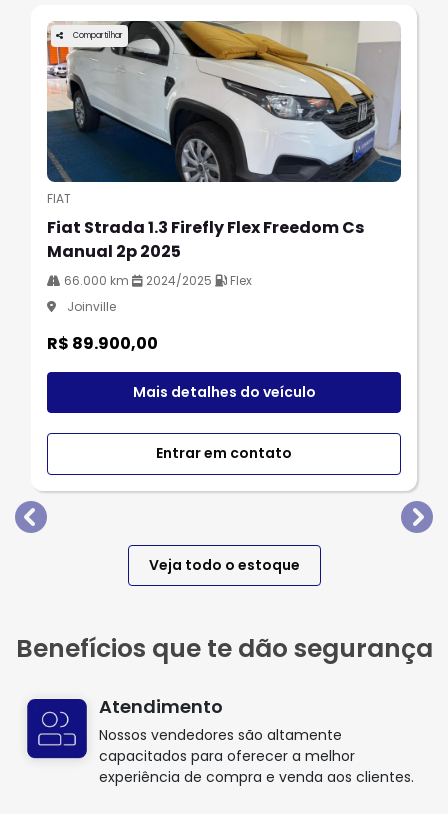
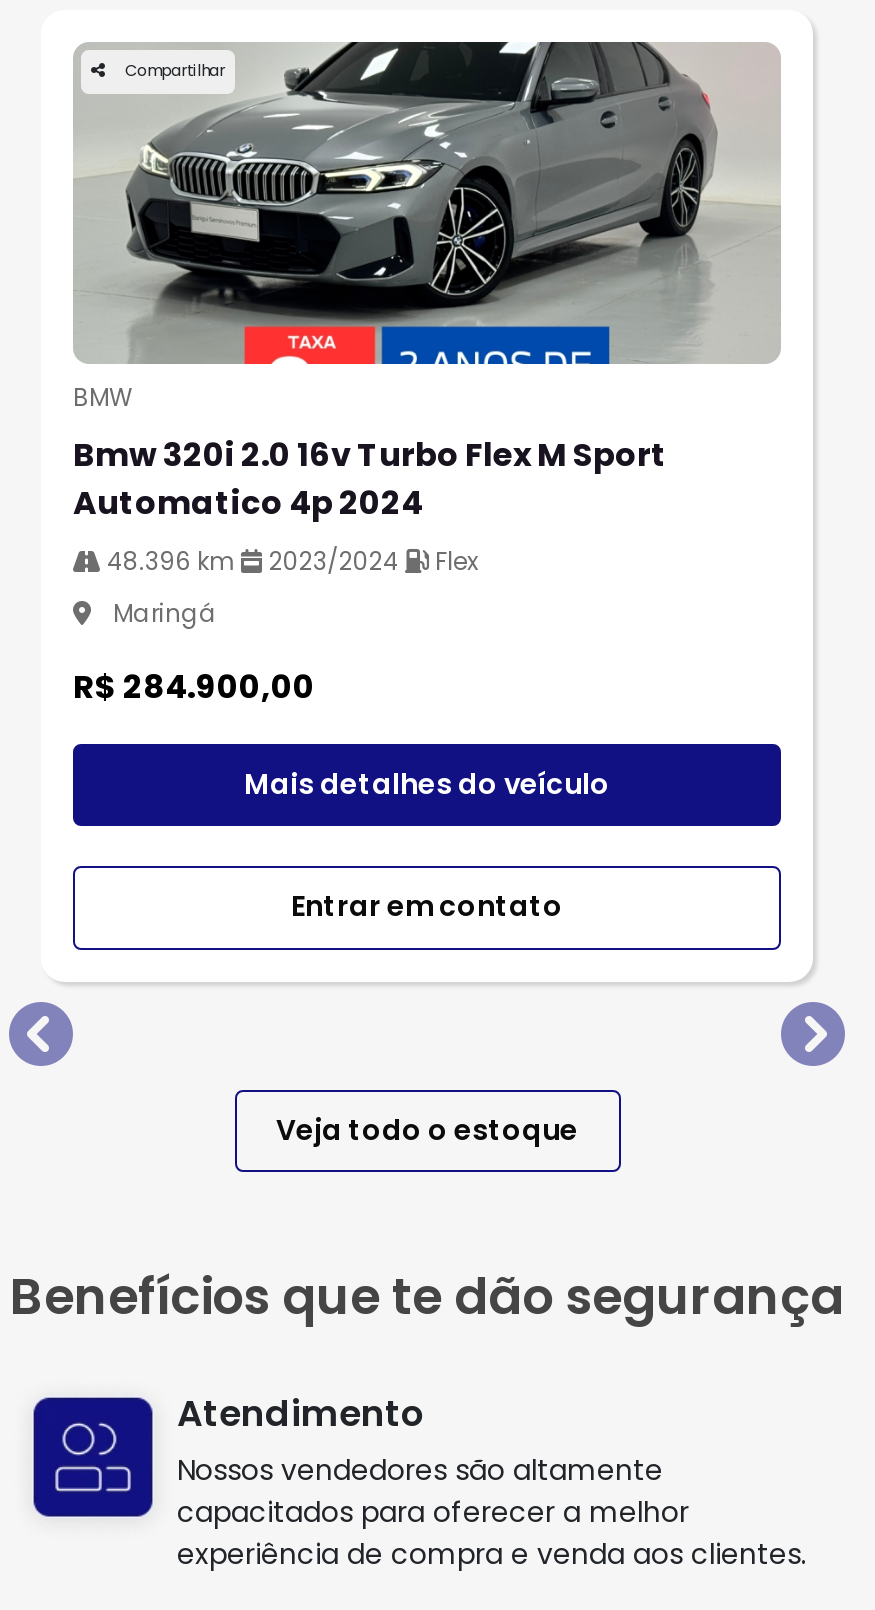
- [image]
- FIAT
- Fiat Strada 1.3 Firefly Flex Freedom Cs
- Manual 2p 2025
- 66.000 km
- 2024/2025
+ [image]
+ BMW
+ Bmw 320i 2.0 16v Turbo Flex M Sport
+ Automatico 4p 2024
+ 48.396 km
+ 2023/2024

- Joinville
+ Maringá

- R$ 89.900,00
+ R$ 284.900,00
